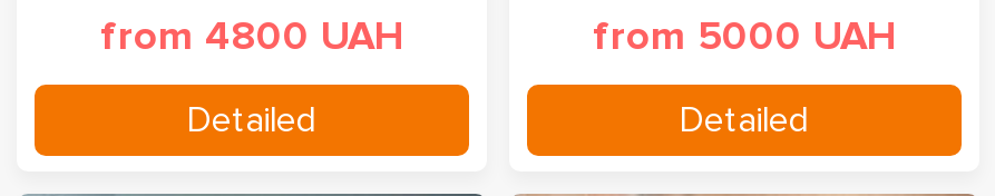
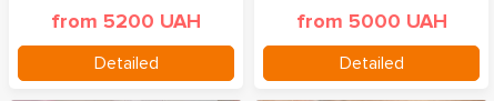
- from 4800 UAH
+ from 5200 UAH
